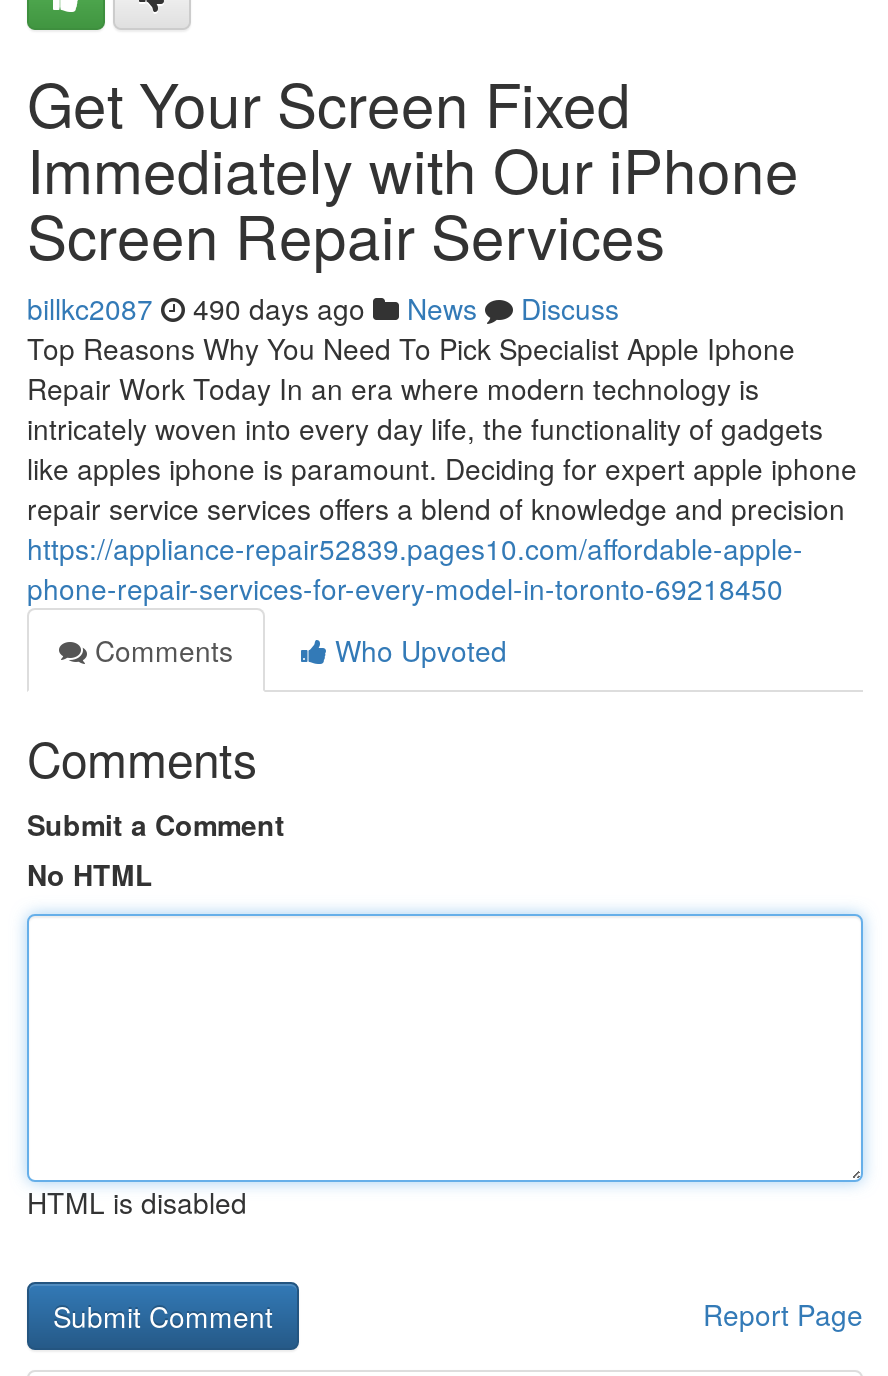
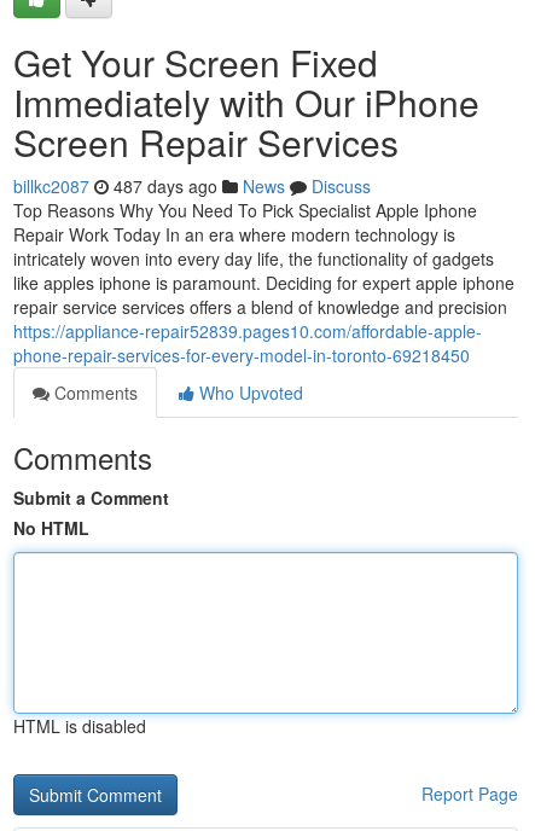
- billkc2087 490 days ago News Discuss
+ billkc2087 487 days ago News Discuss
